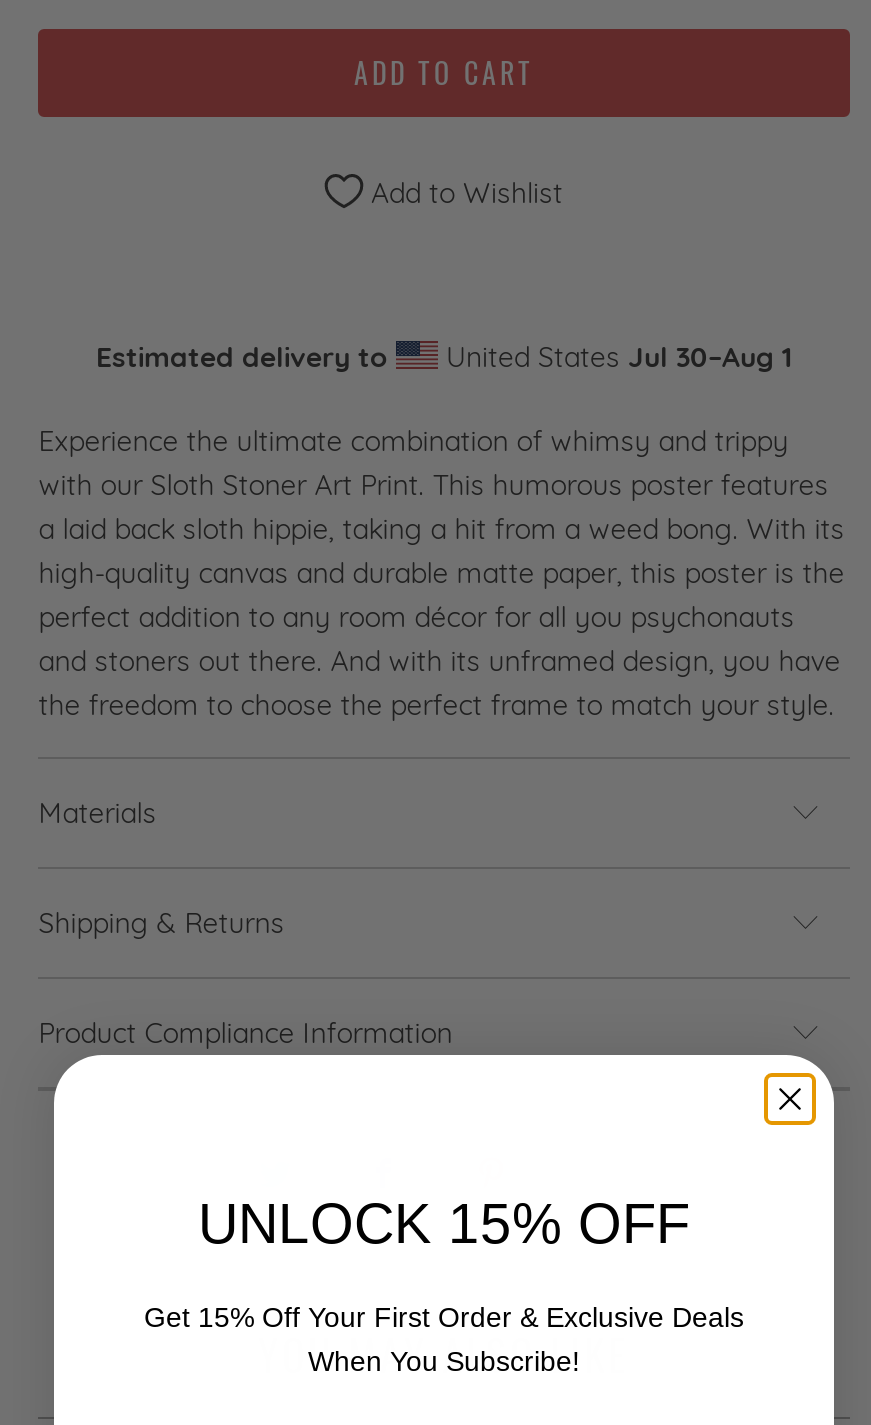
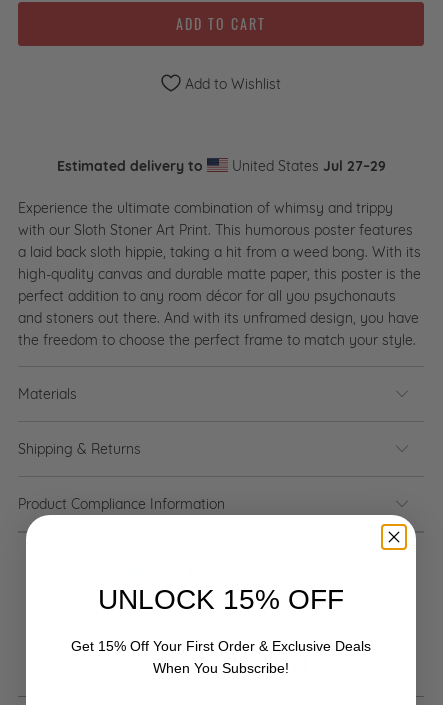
- United States Jul 30–Aug 1
+ United States Jul 27–29
